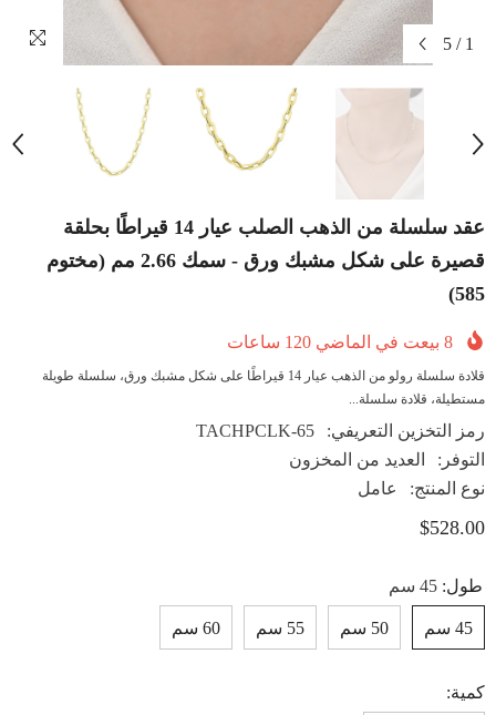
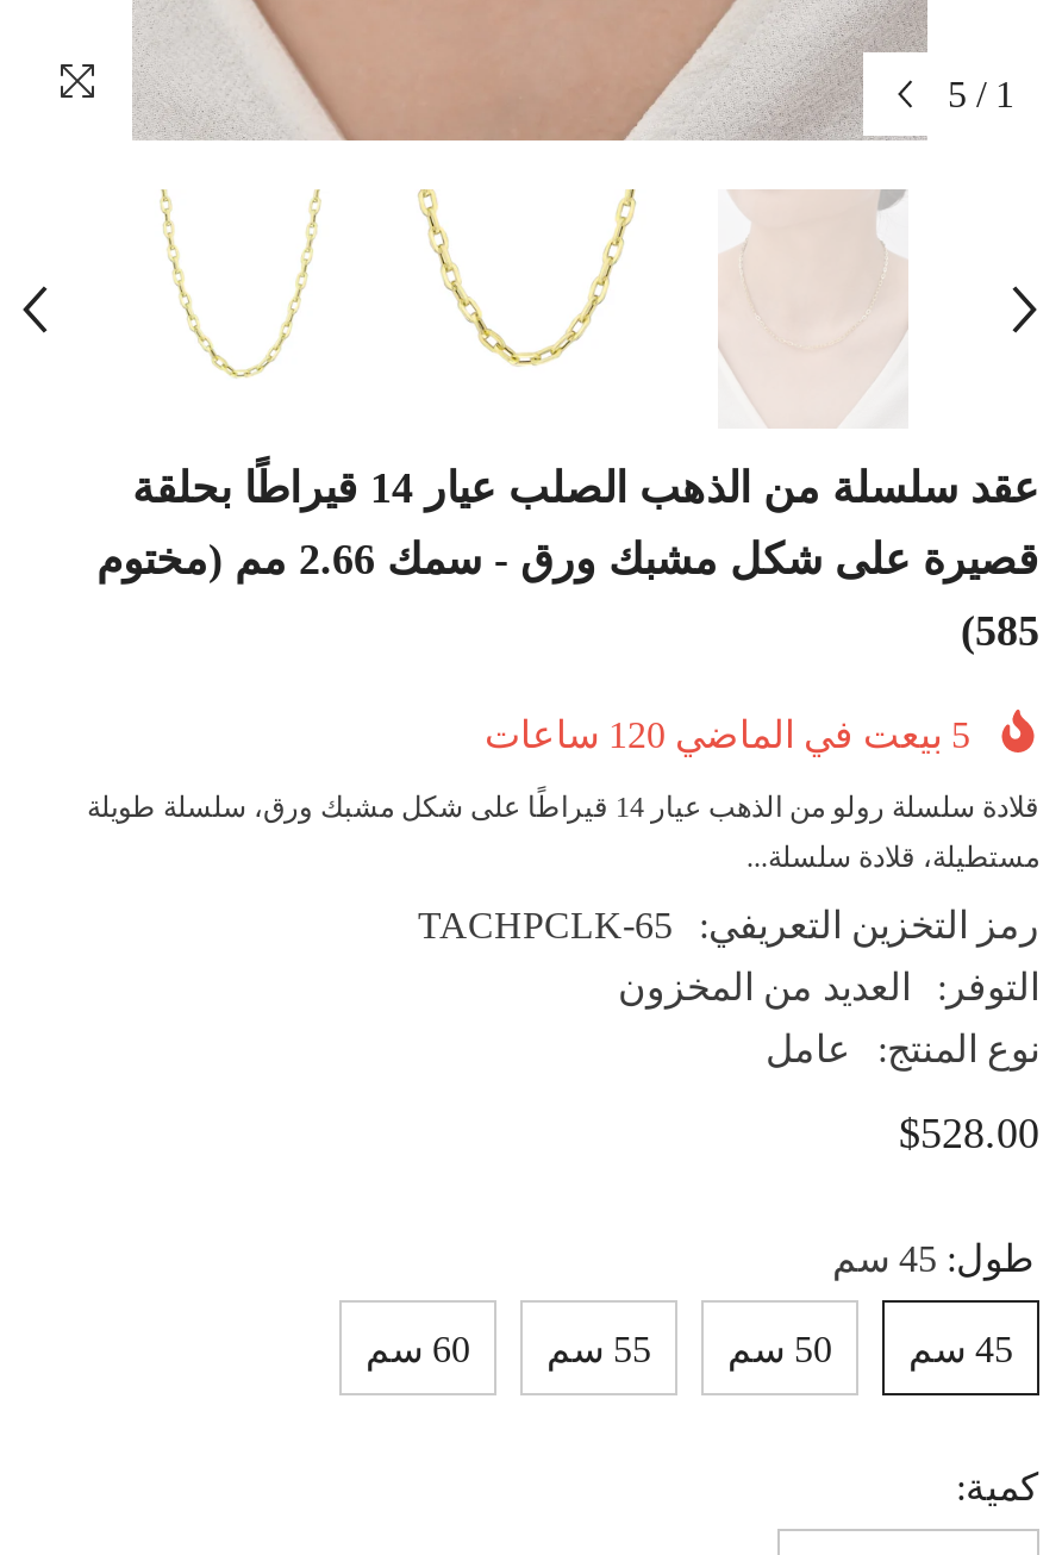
- 8 بيعت في الماضي 120 ساعات
+ 5 بيعت في الماضي 120 ساعات
